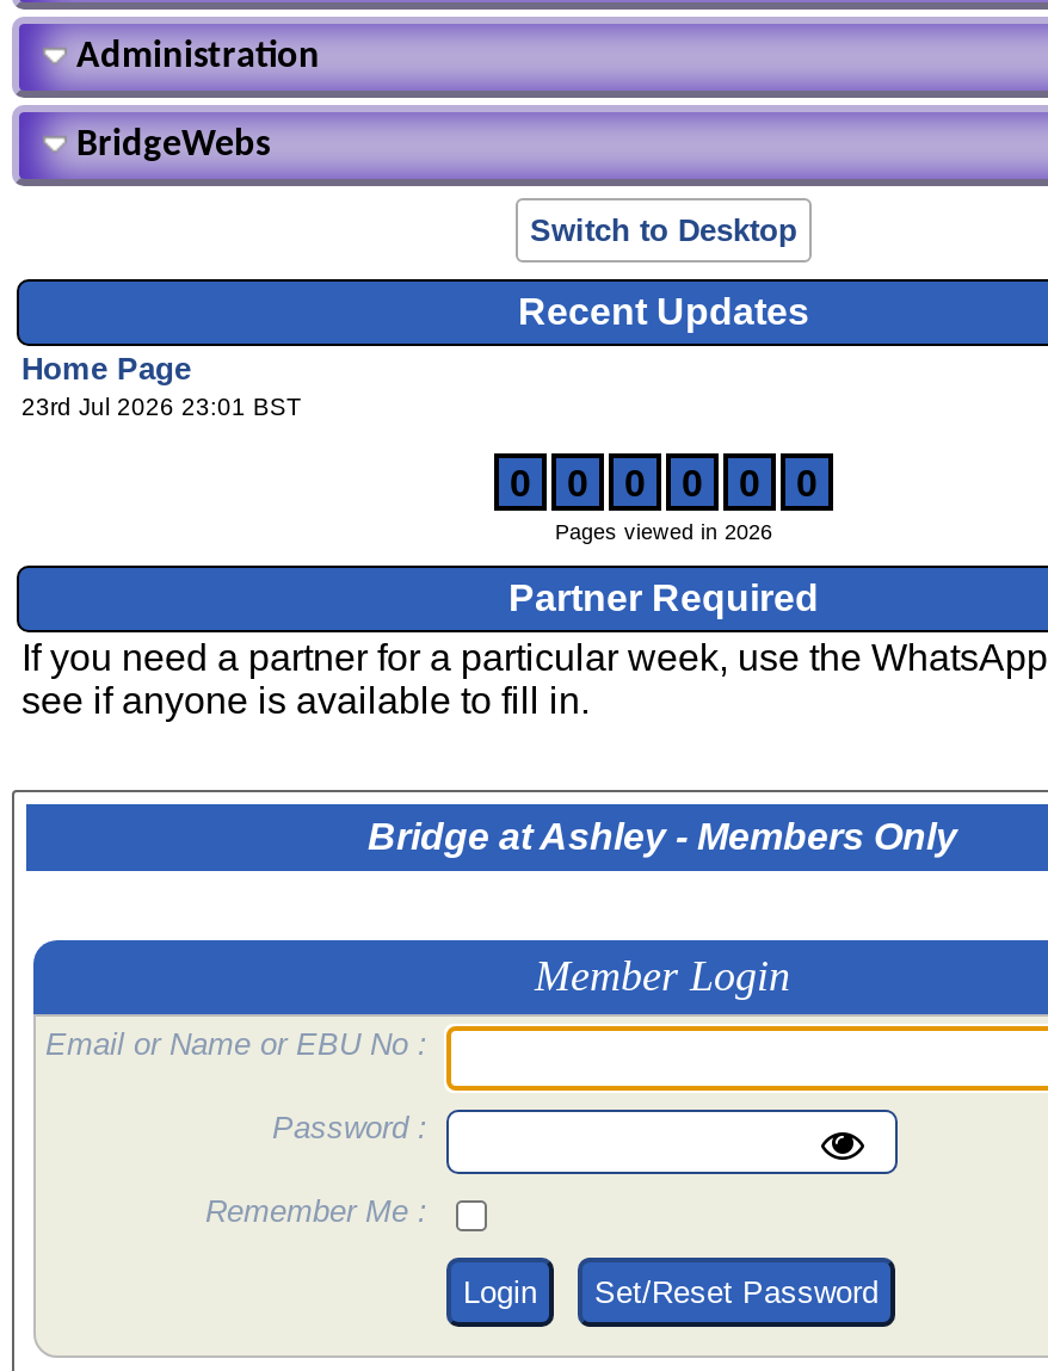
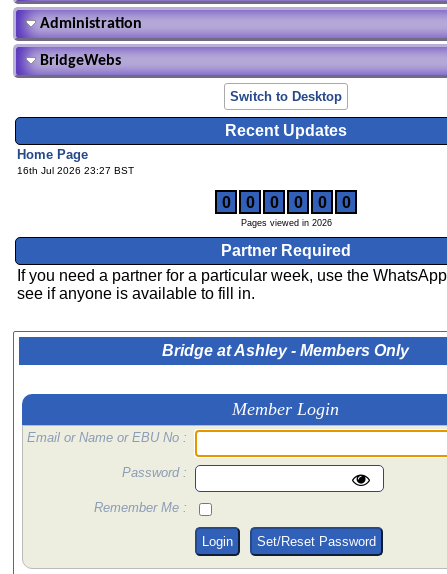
- 23rd Jul 2026 23:01 BST
+ 16th Jul 2026 23:27 BST
